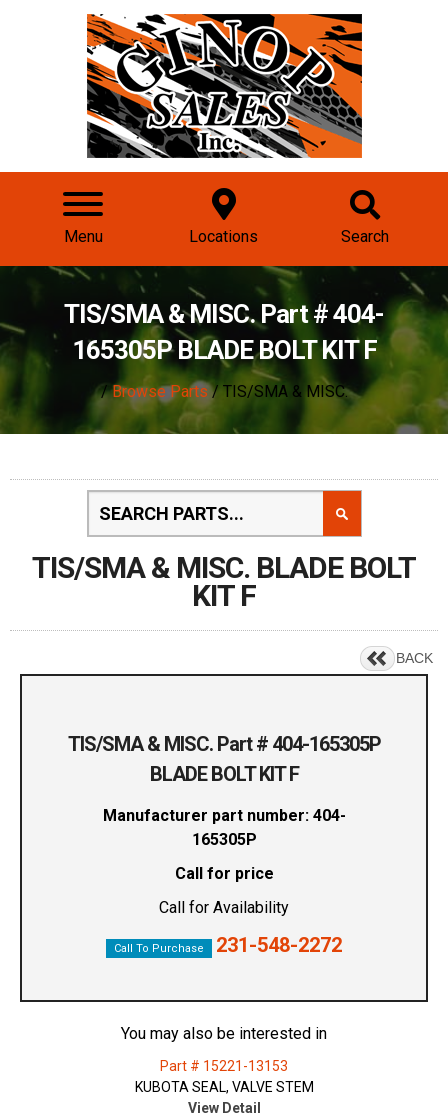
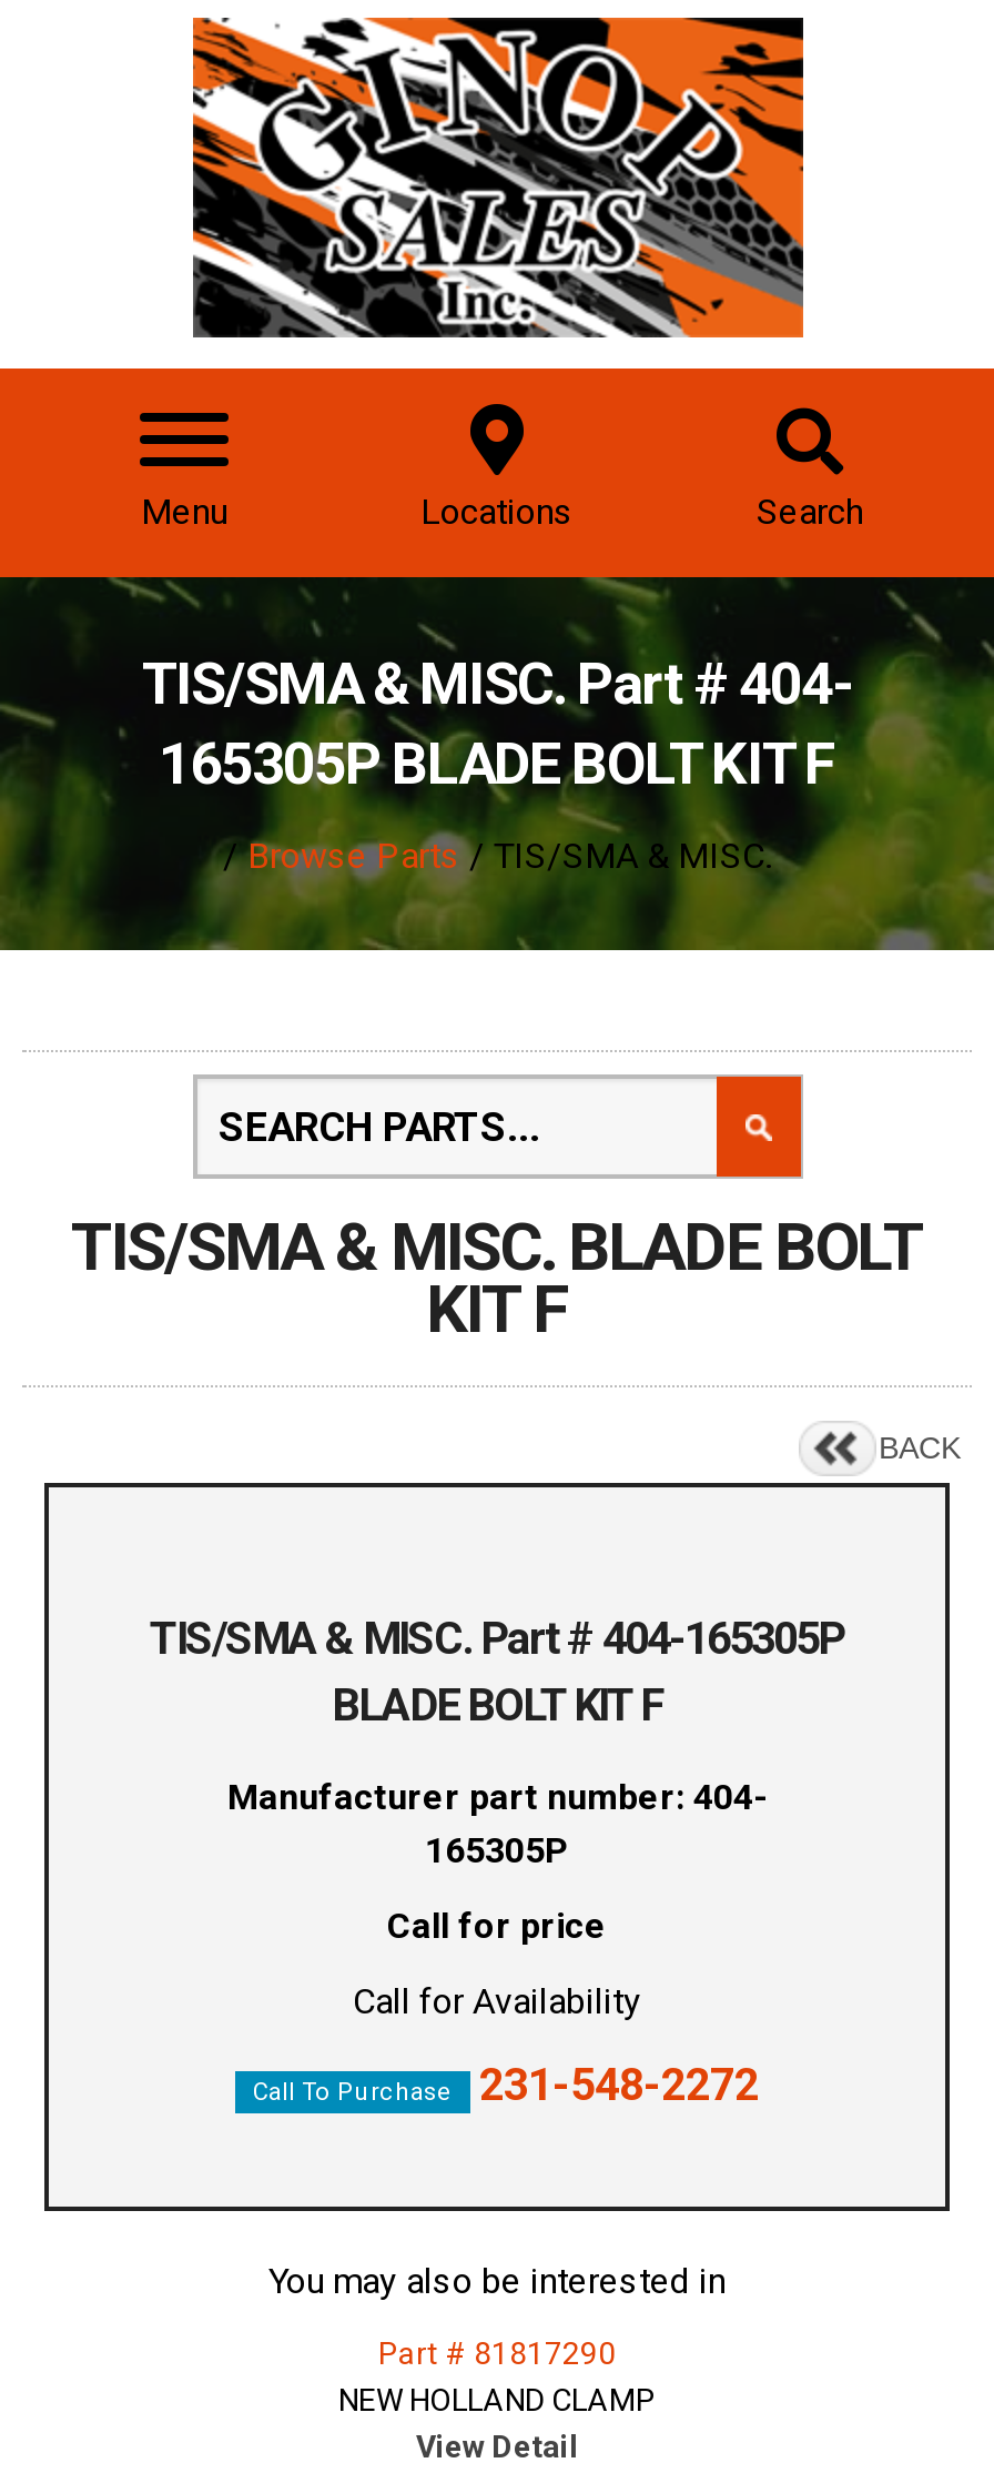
- Part # 15221-13153
- KUBOTA SEAL, VALVE STEM
+ Part # 81817290
+ NEW HOLLAND CLAMP
